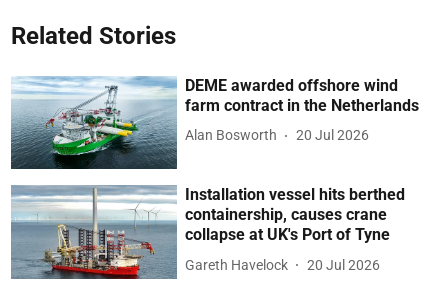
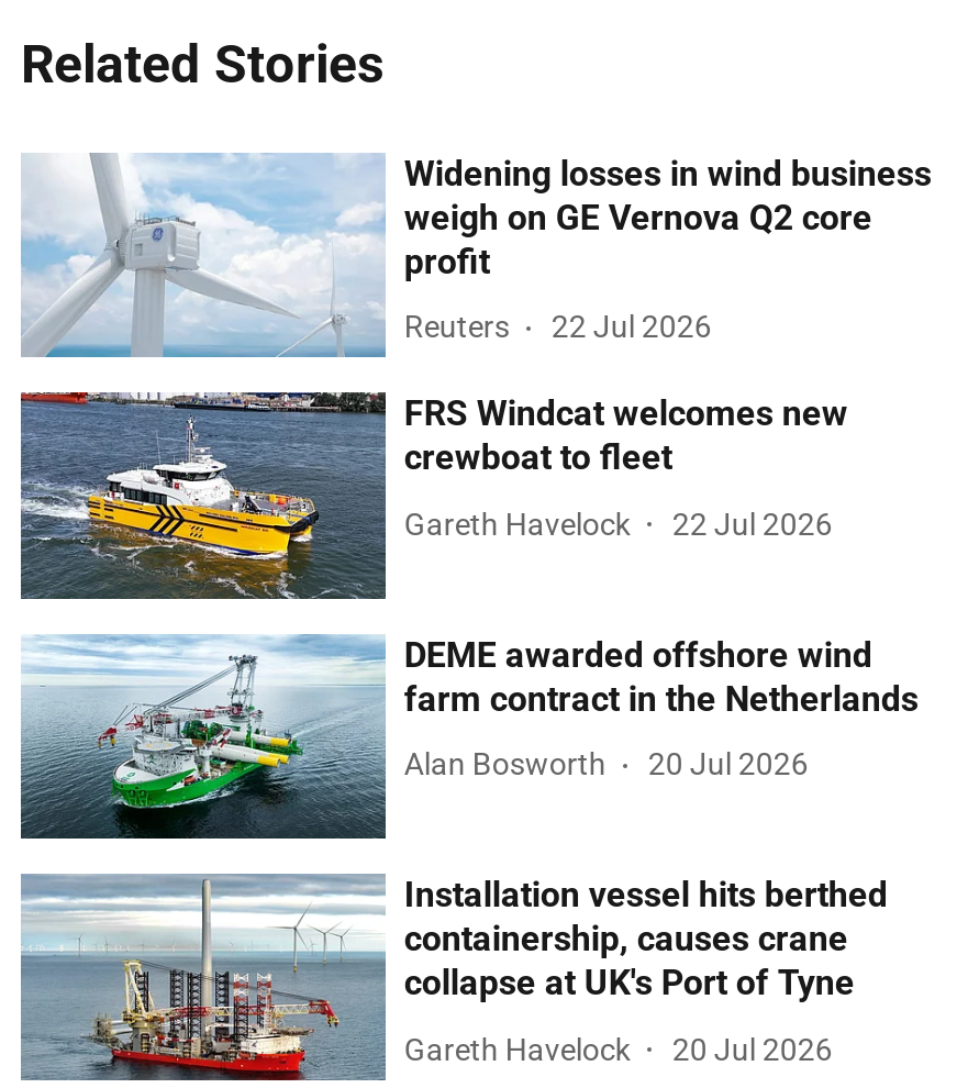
+ [image]

+ [image]
+ Widening losses in wind business
+ weigh on GE Vernova Q2 core
+ profit
+ Reuters
+ 22 Jul 2026
+ FRS Windcat welcomes new
+ crewboat to fleet
+ Gareth Havelock
+ 22 Jul 2026
